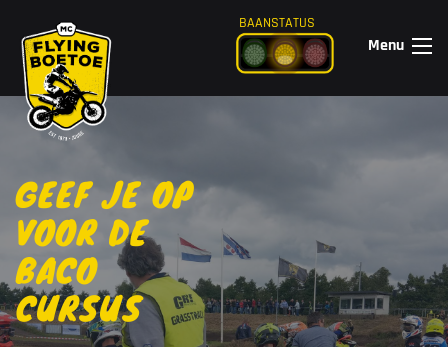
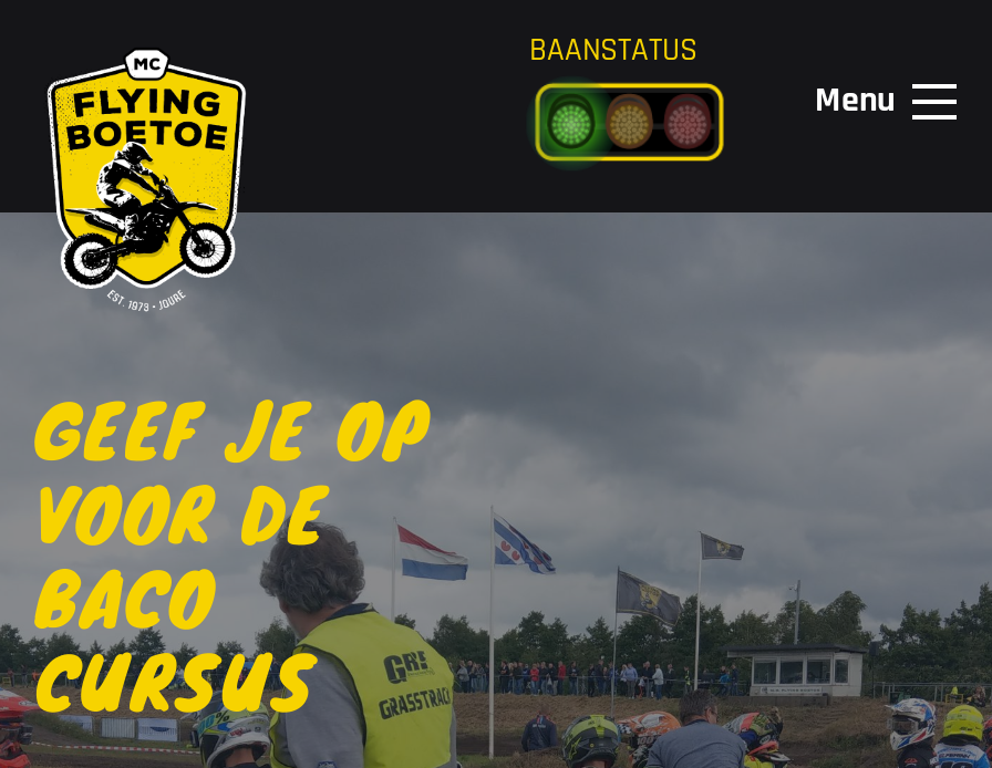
- [image]
+ [image]
